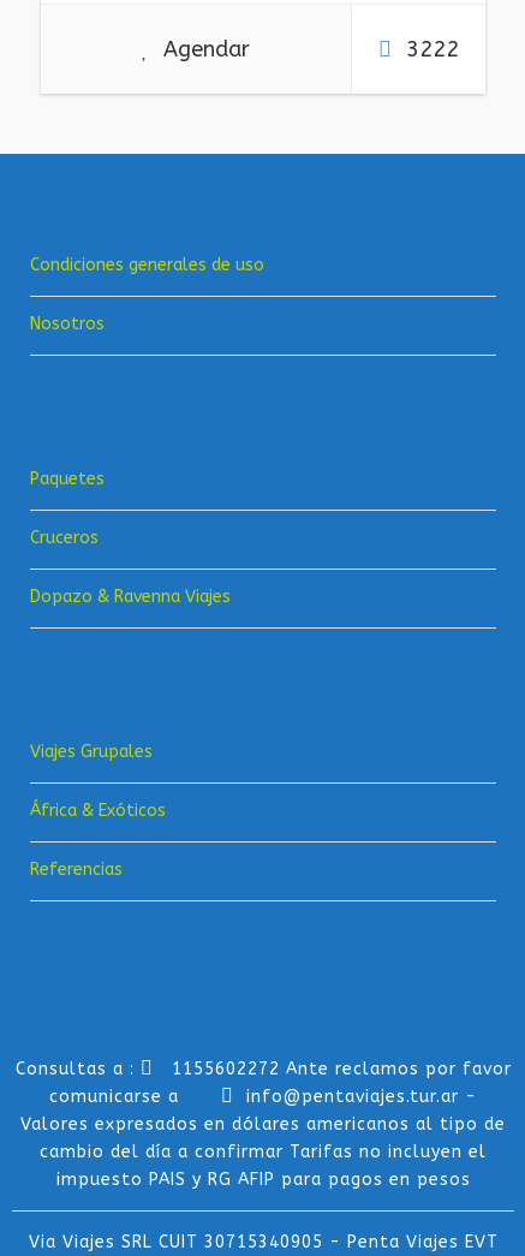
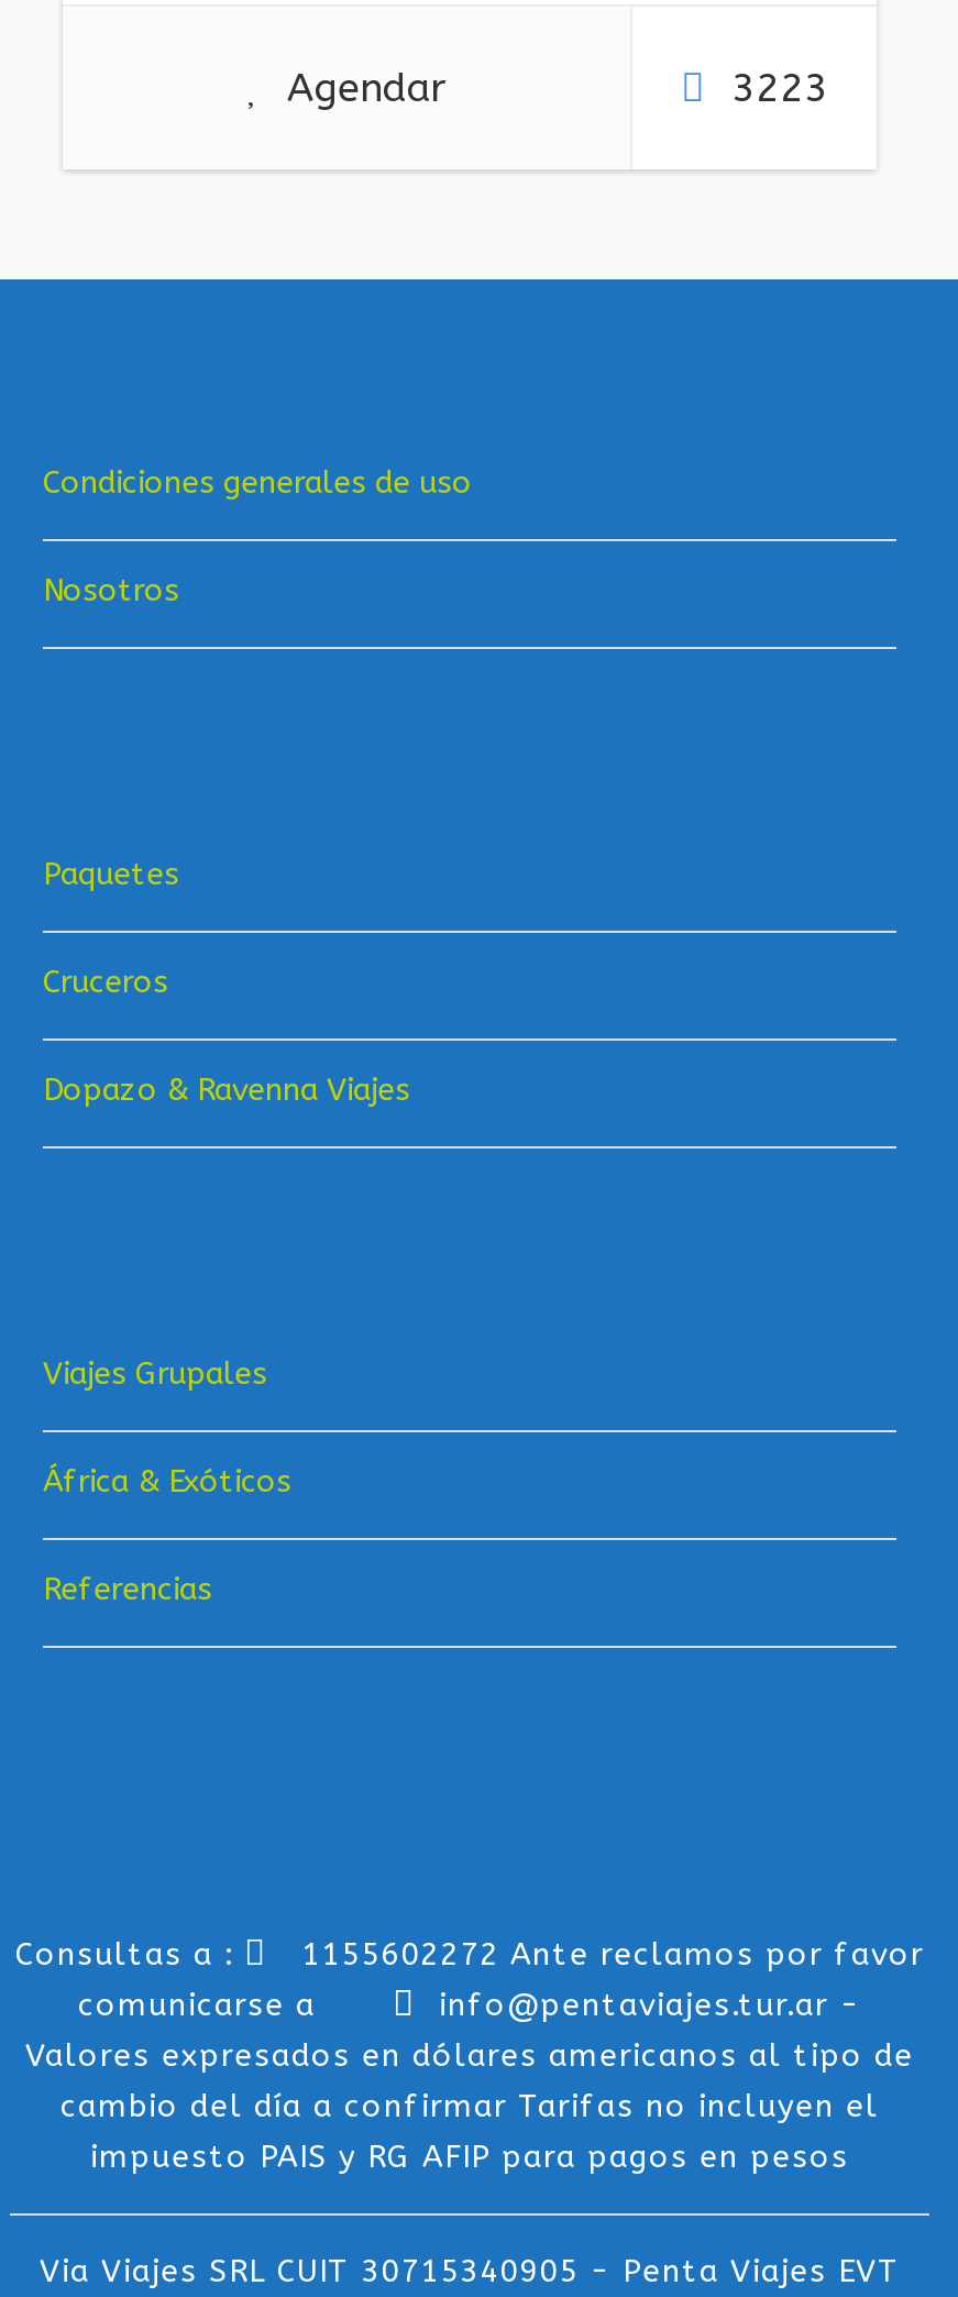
- 3222
+ 3223
